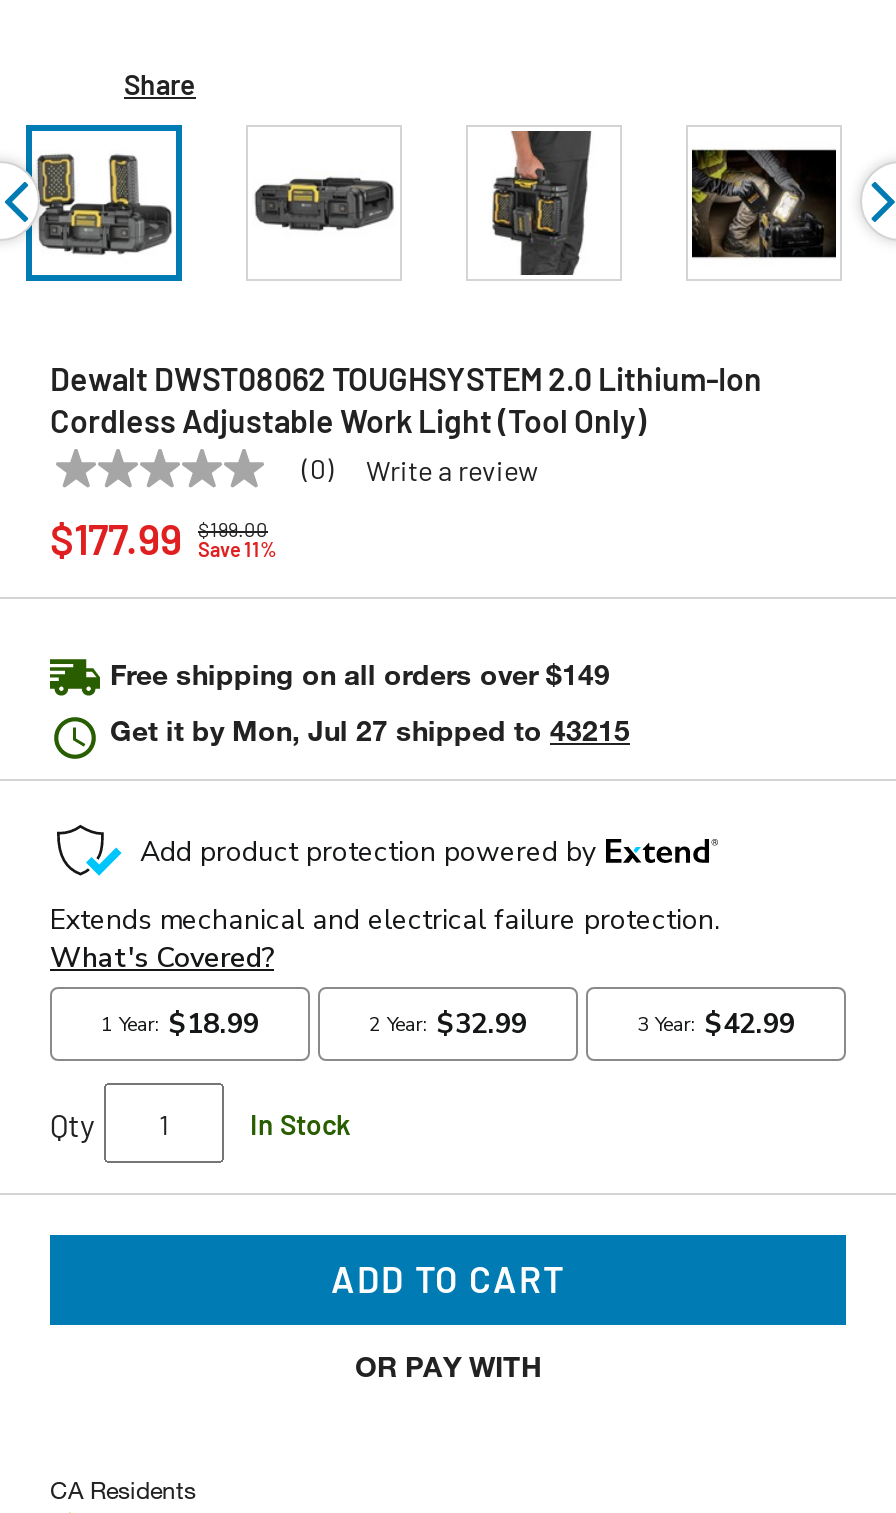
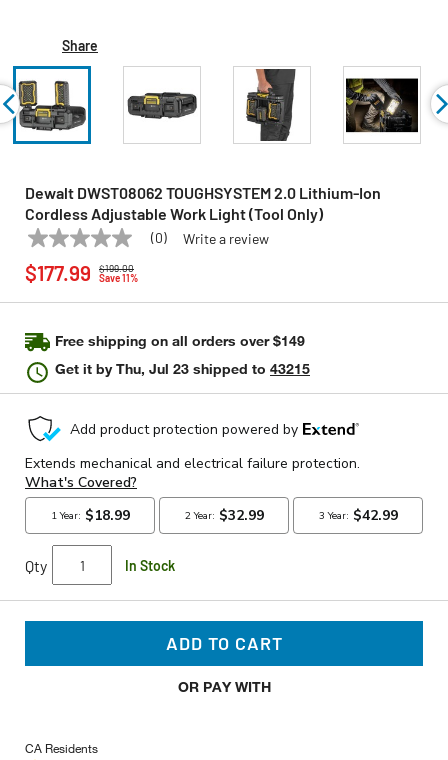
- Get it by Mon, Jul 27 shipped to 43215
+ Get it by Thu, Jul 23 shipped to 43215
